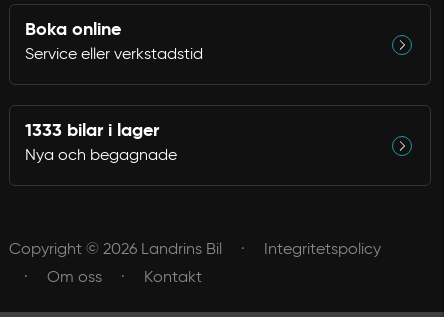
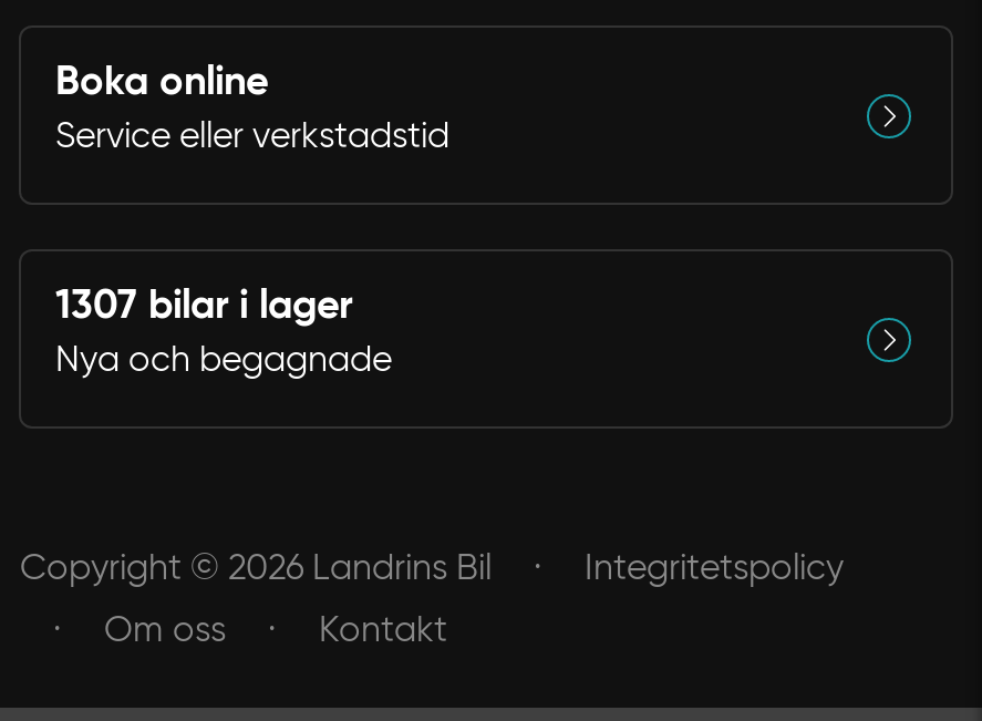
- 1333 bilar i lager
+ 1307 bilar i lager
